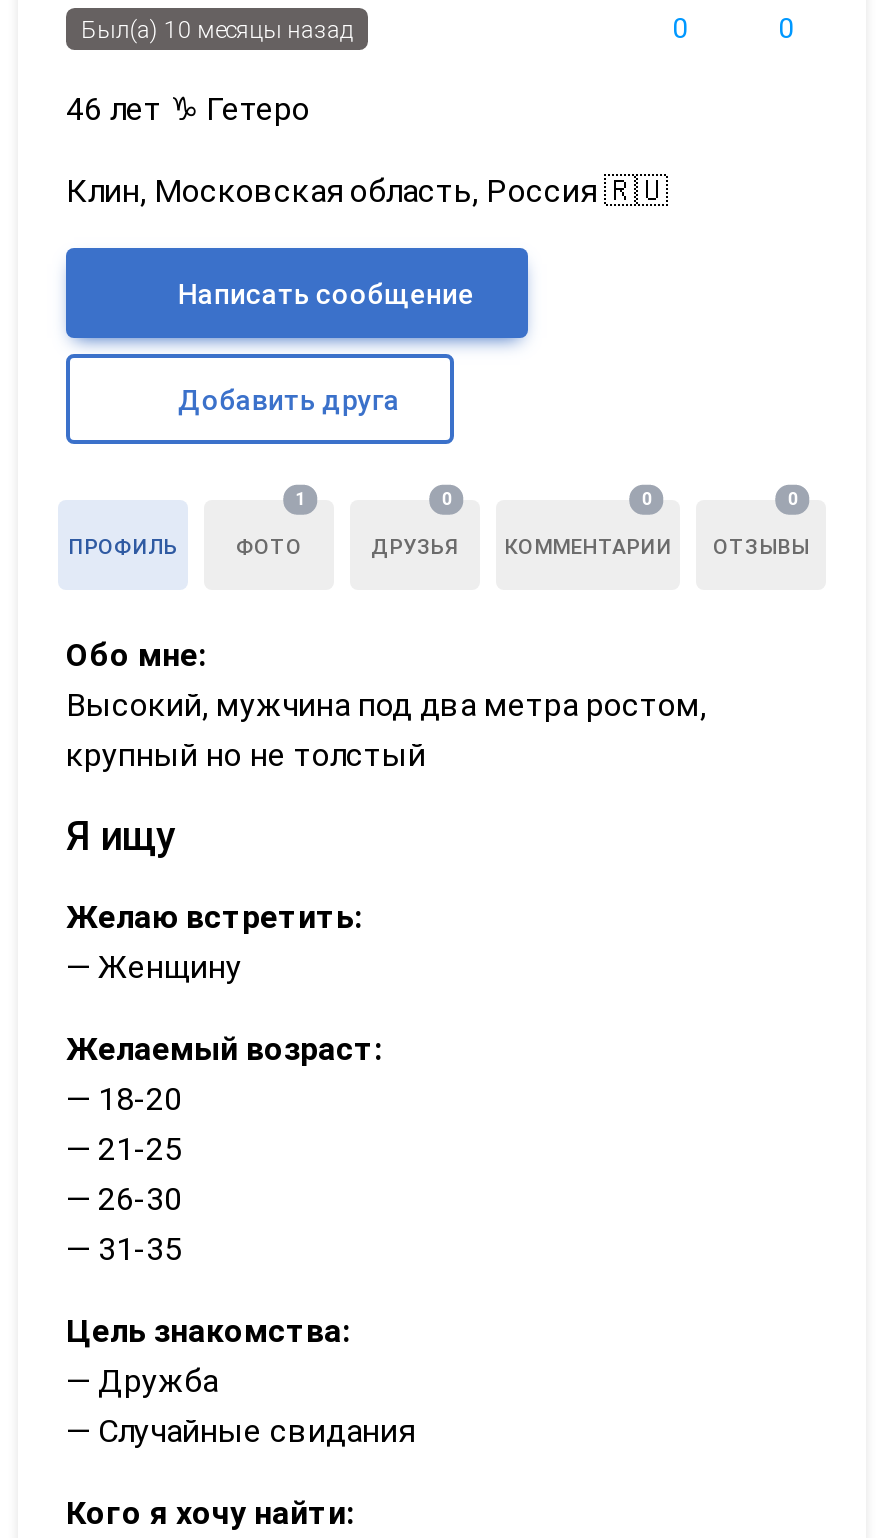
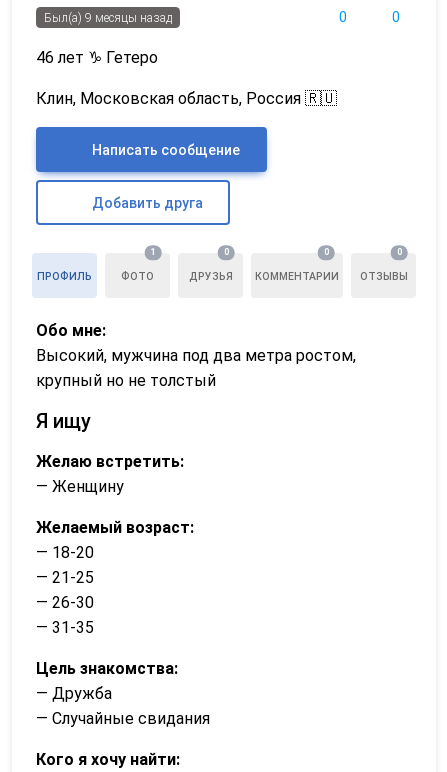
- Был(а) 10 месяцы назад
+ Был(а) 9 месяцы назад
